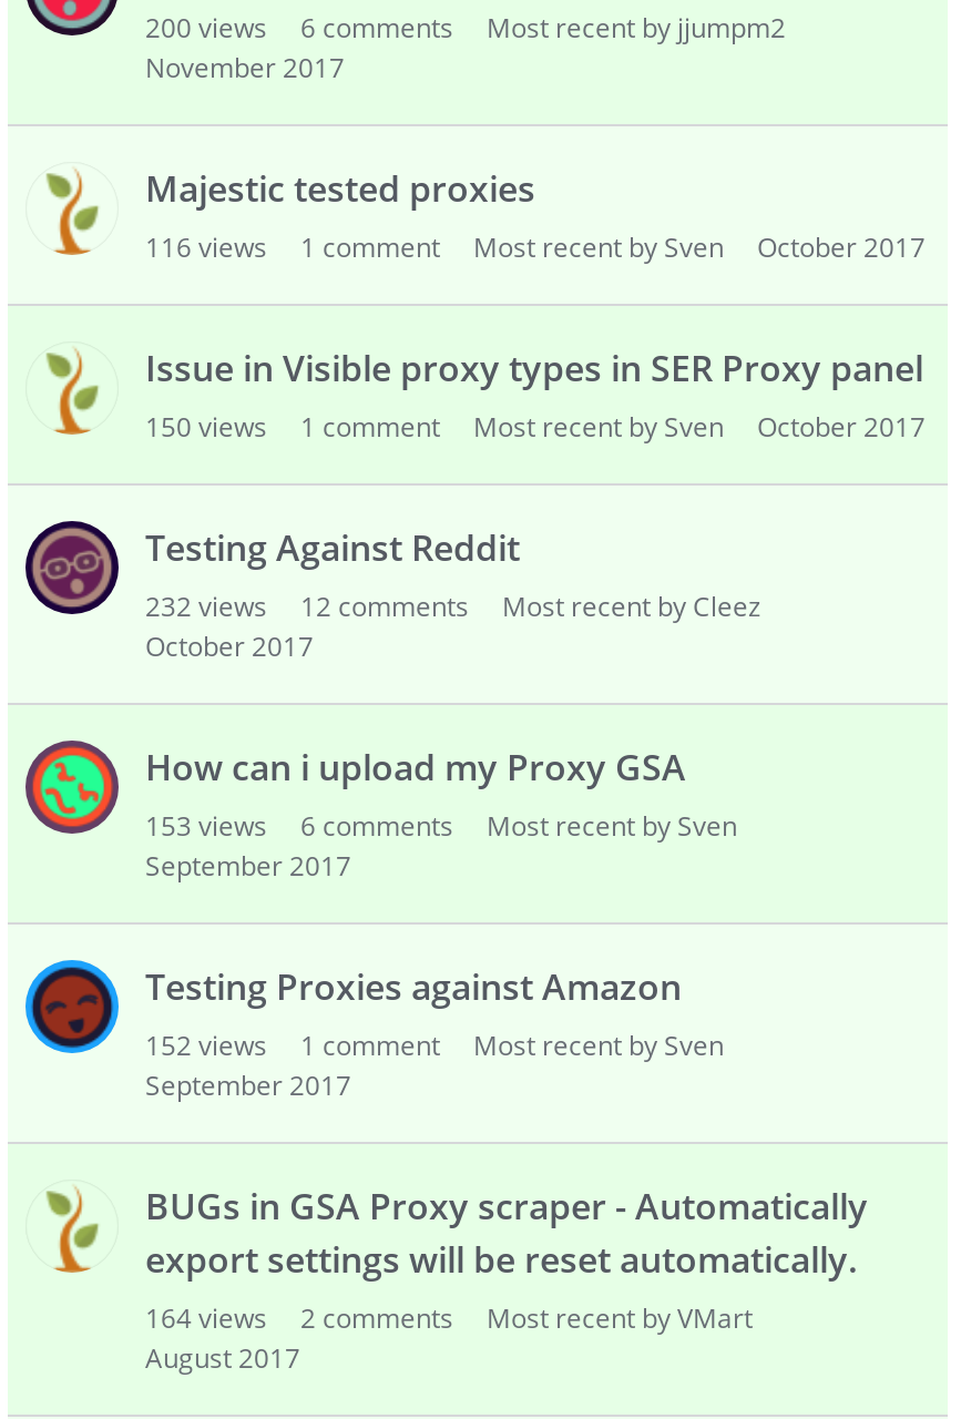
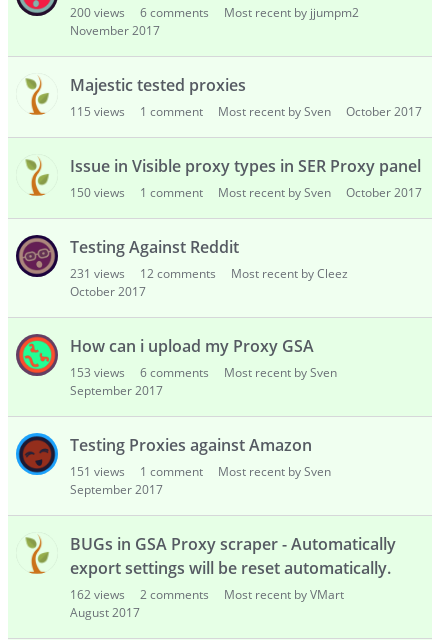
- 116 views 1 comment Most recent by Sven October 2017
+ 115 views 1 comment Most recent by Sven October 2017

- 232 views 12 comments Most recent by Cleez
+ 231 views 12 comments Most recent by Cleez

- 152 views 1 comment Most recent by Sven
+ 151 views 1 comment Most recent by Sven

- 164 views 2 comments Most recent by VMart
+ 162 views 2 comments Most recent by VMart
